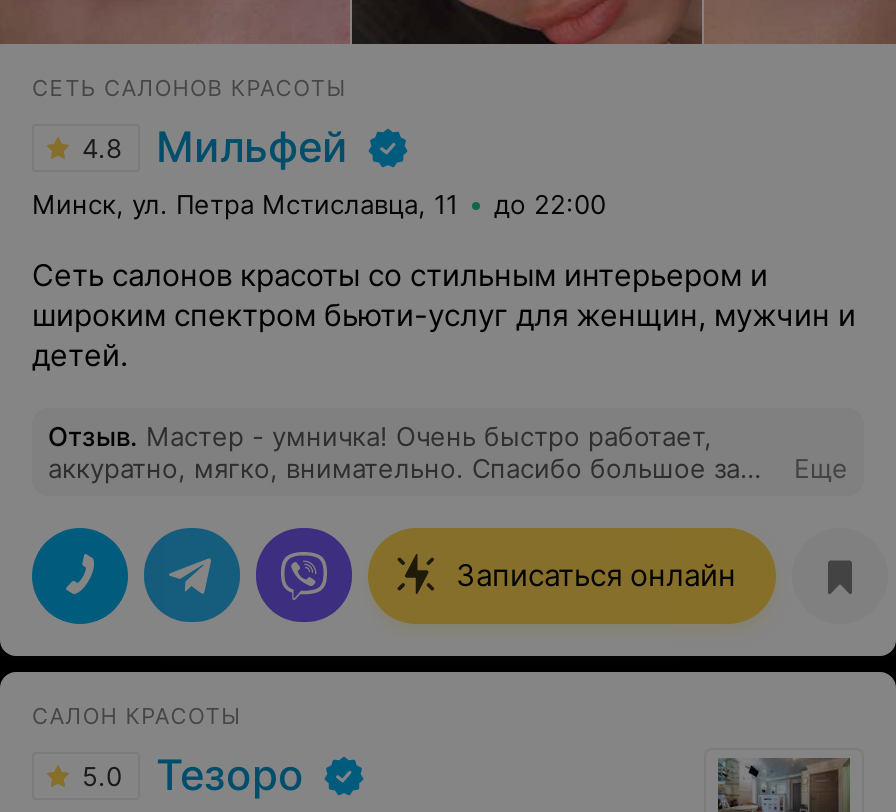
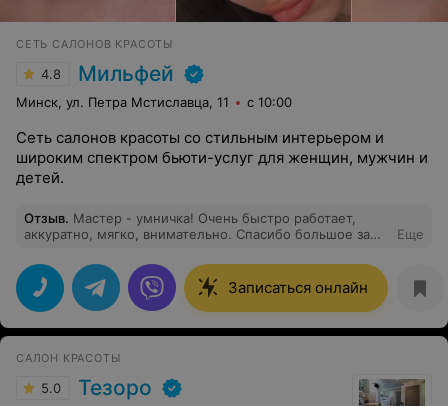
- Минск, ул. Петра Мстиславца, 11 до 22:00
+ Минск, ул. Петра Мстиславца, 11 с 10:00
